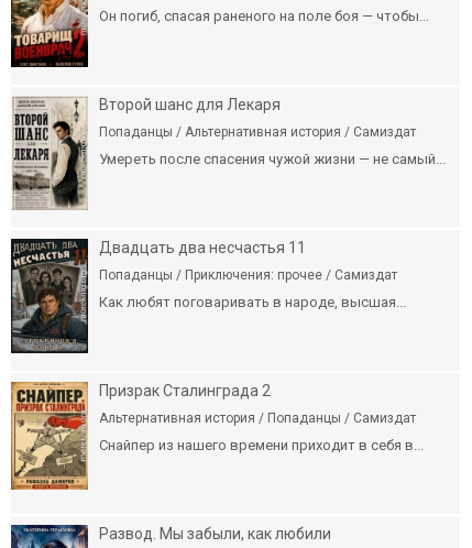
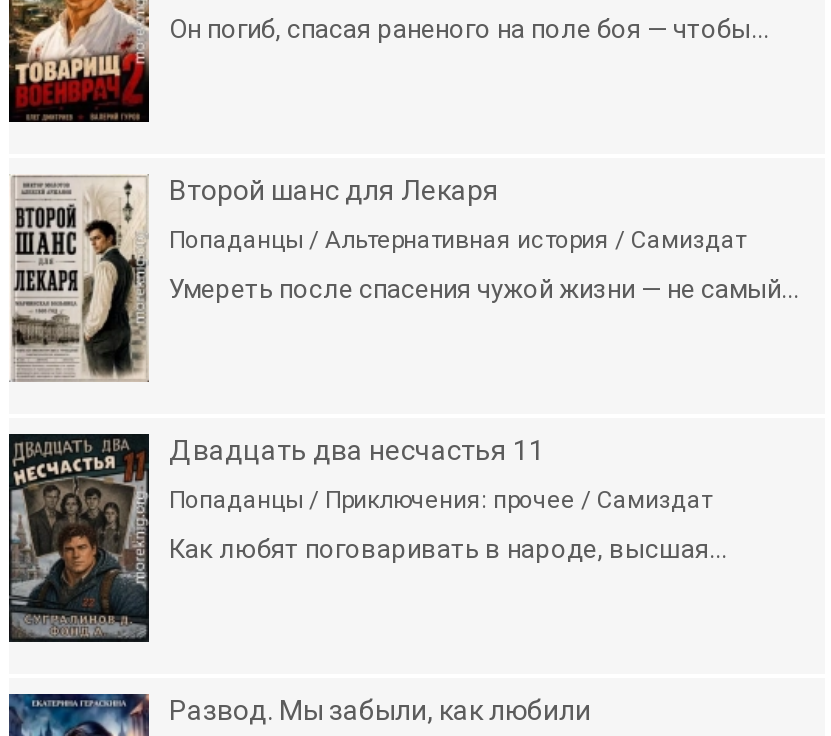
- [image]
- Призрак Сталинграда 2
- Альтернативная история / Попаданцы / Самиздат
- Снайпер из нашего времени приходит в себя в...
